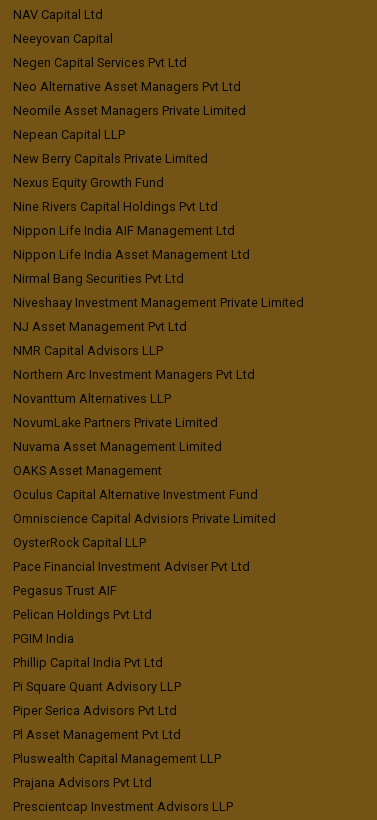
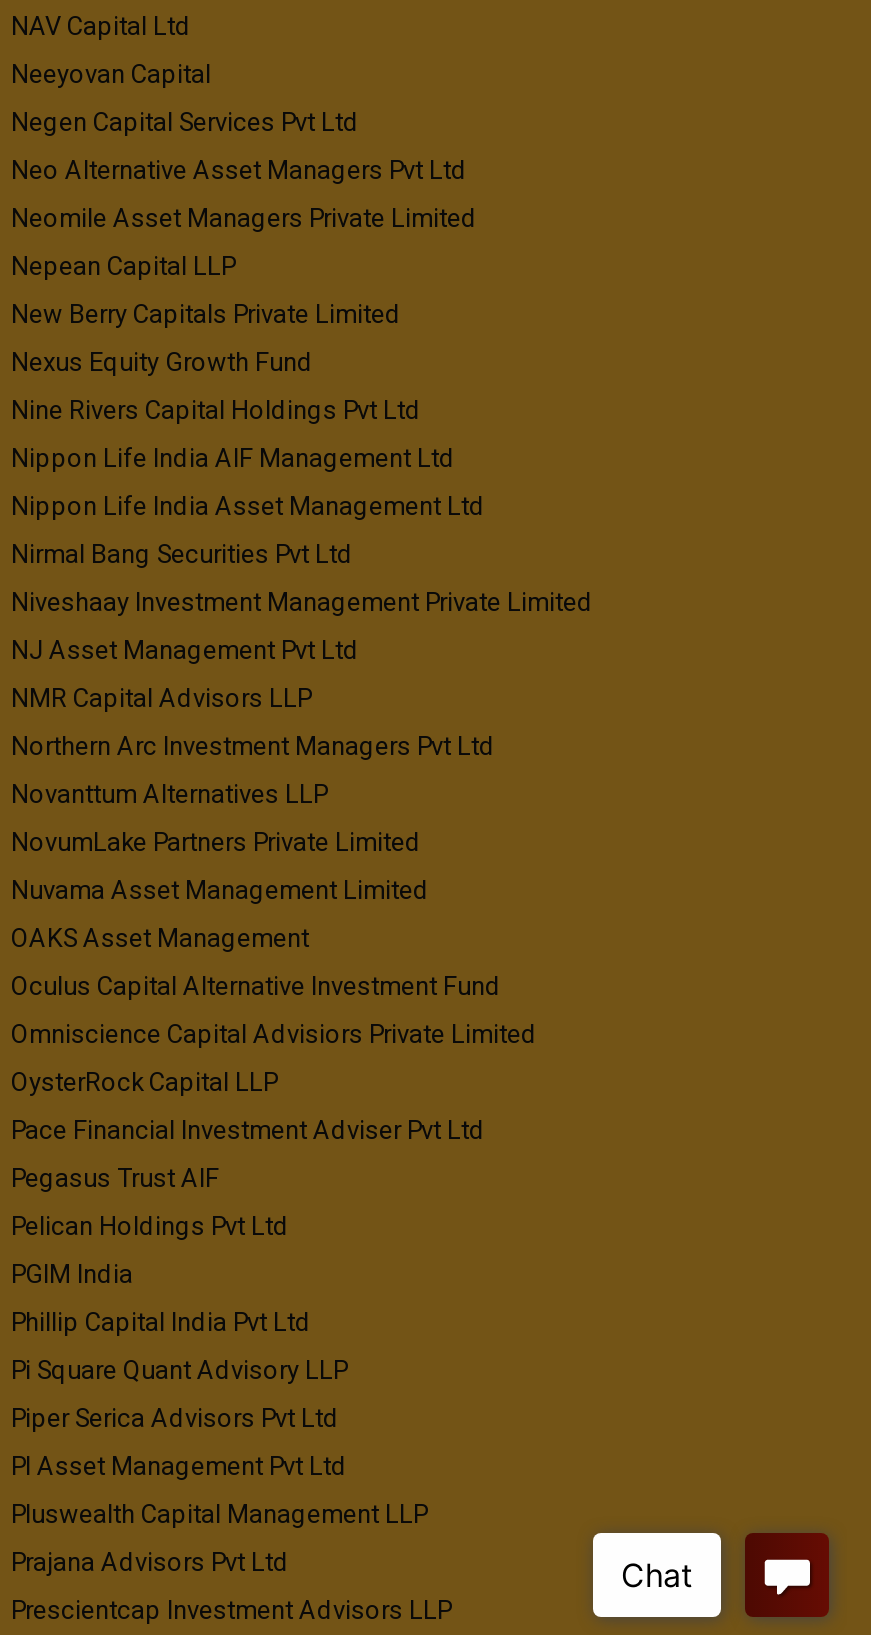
+ [image]

+ [image]
